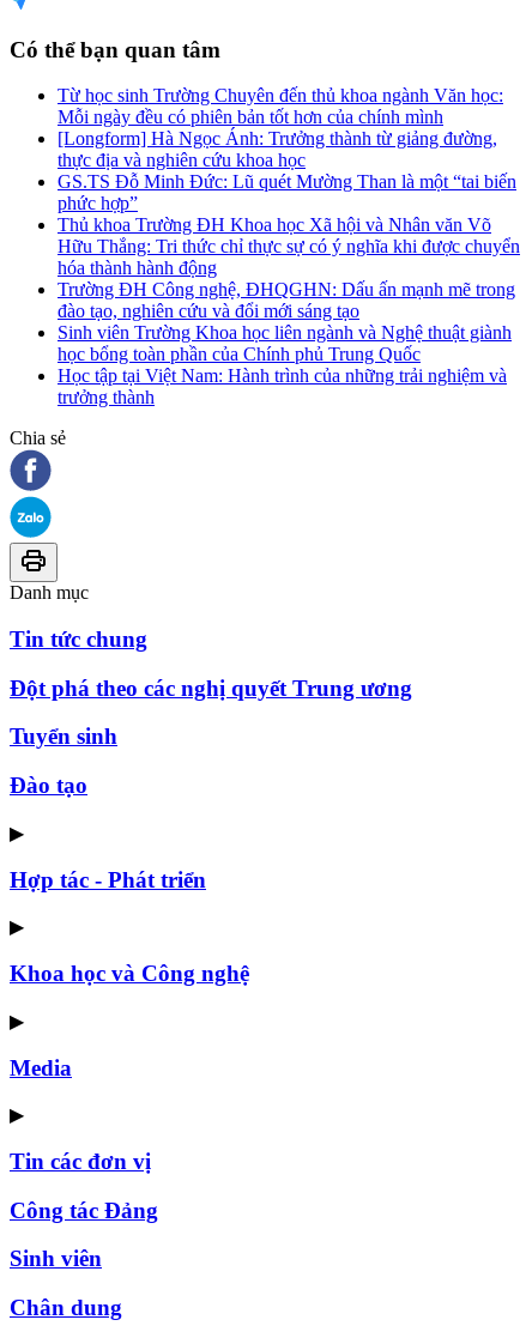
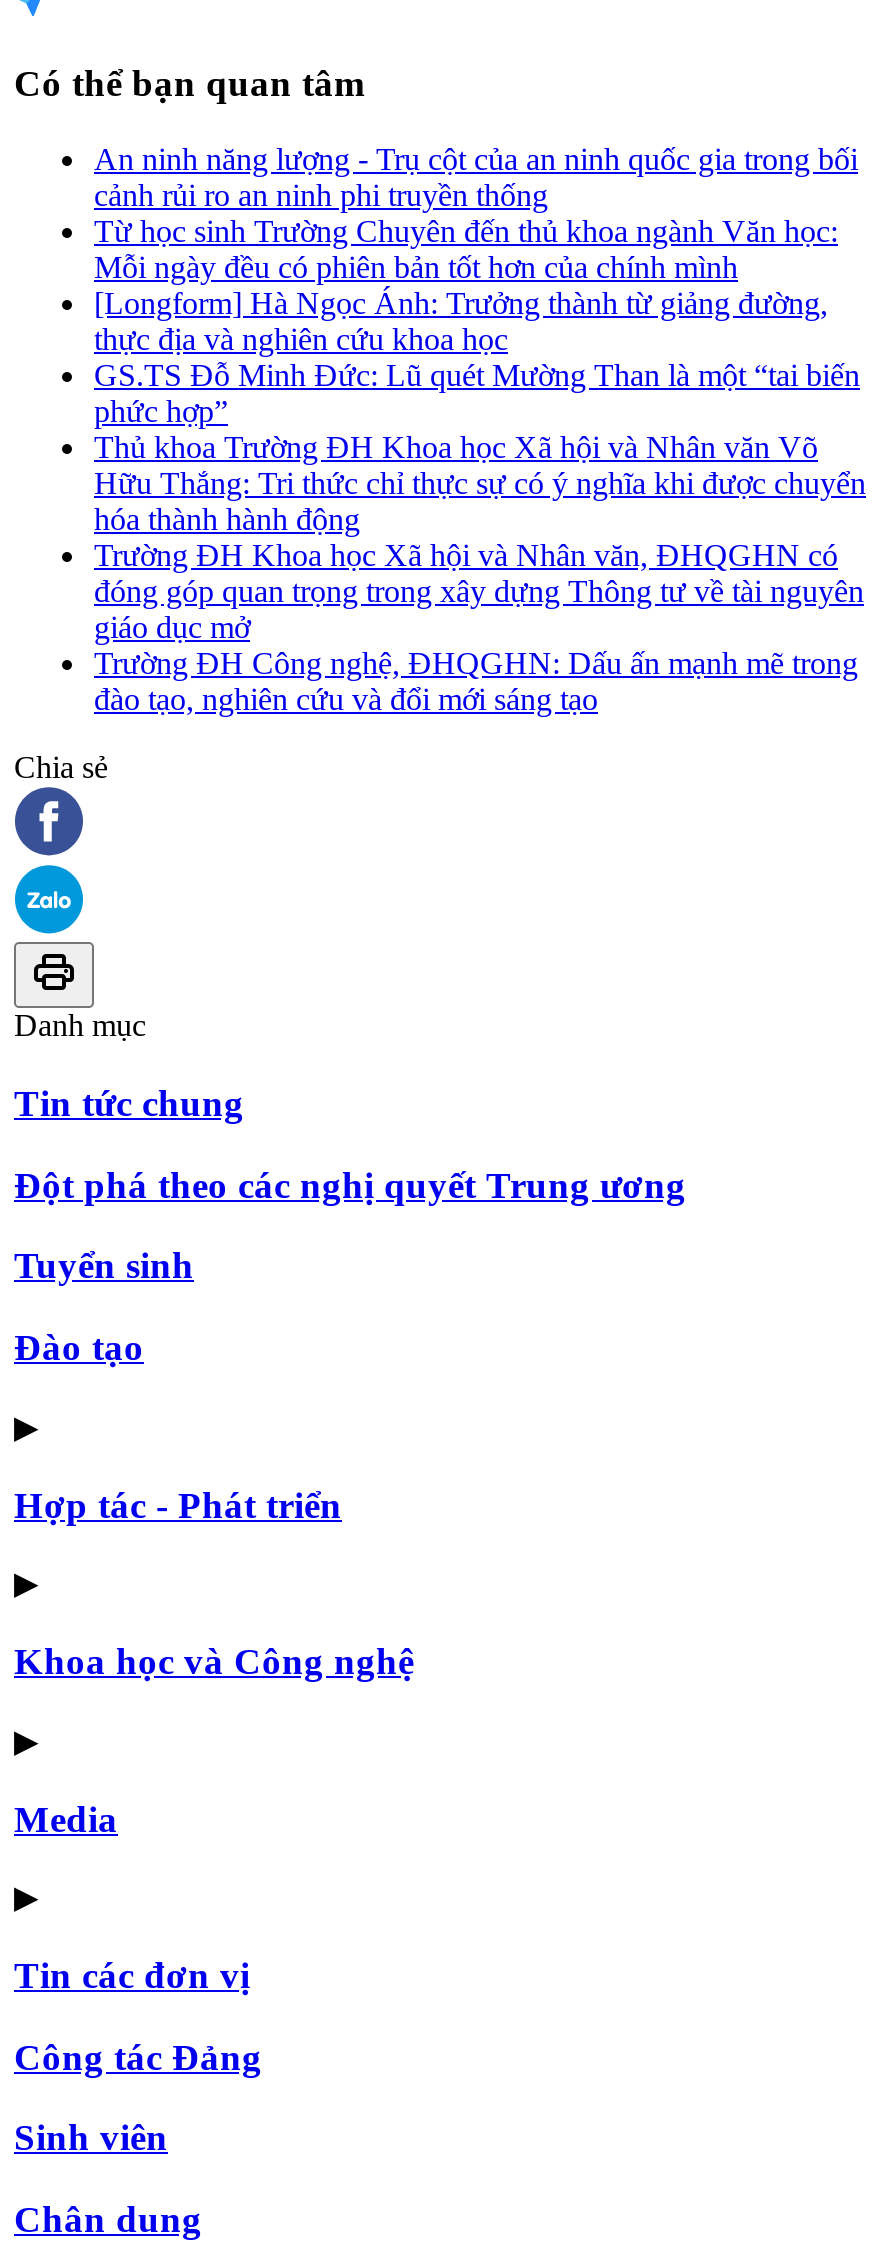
+ An ninh năng lượng - Trụ cột của an ninh quốc gia trong bối
+ cảnh rủi ro an ninh phi truyền thống

moved down: Từ học sinh Trường Chuyên đến thủ khoa ngành Văn học: | Mỗi ngày đều có phiên bản tốt hơn của chính mình | [Longform] Hà Ngọc Ánh: Trưởng thành từ giảng đường, | ... | Hữu Thắng: Tri thức chỉ thực sự có ý nghĩa khi được chuyển | hóa thành hành động

+ Trường ĐH Khoa học Xã hội và Nhân văn, ĐHQGHN có
+ đóng góp quan trọng trong xây dựng Thông tư về tài nguyên
+ giáo dục mở

moved down: Trường ĐH Công nghệ, ĐHQGHN: Dấu ấn mạnh mẽ trong | đào tạo, nghiên cứu và đổi mới sáng tạo

- Sinh viên Trường Khoa học liên ngành và Nghệ thuật giành
- học bổng toàn phần của Chính phủ Trung Quốc
- Học tập tại Việt Nam: Hành trình của những trải nghiệm và
- trưởng thành
